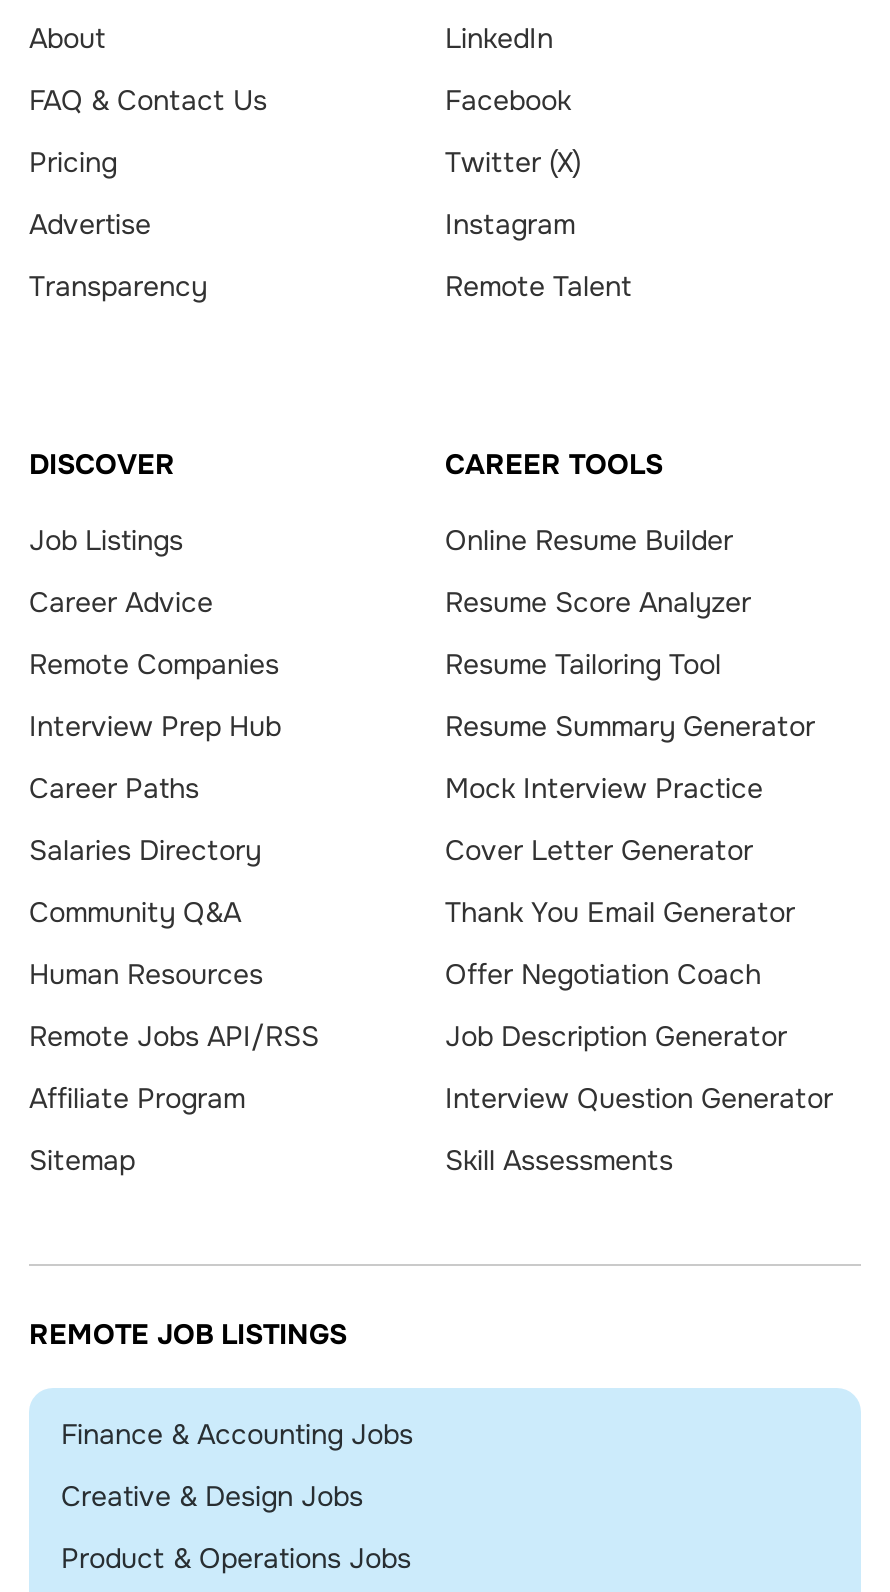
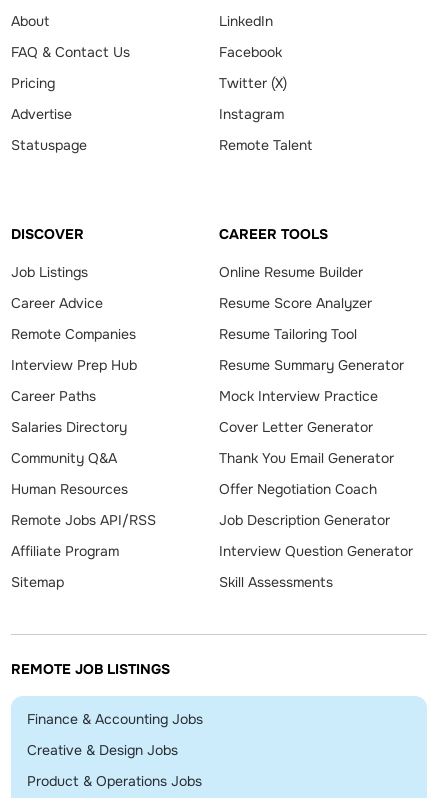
- Transparency
+ Statuspage
